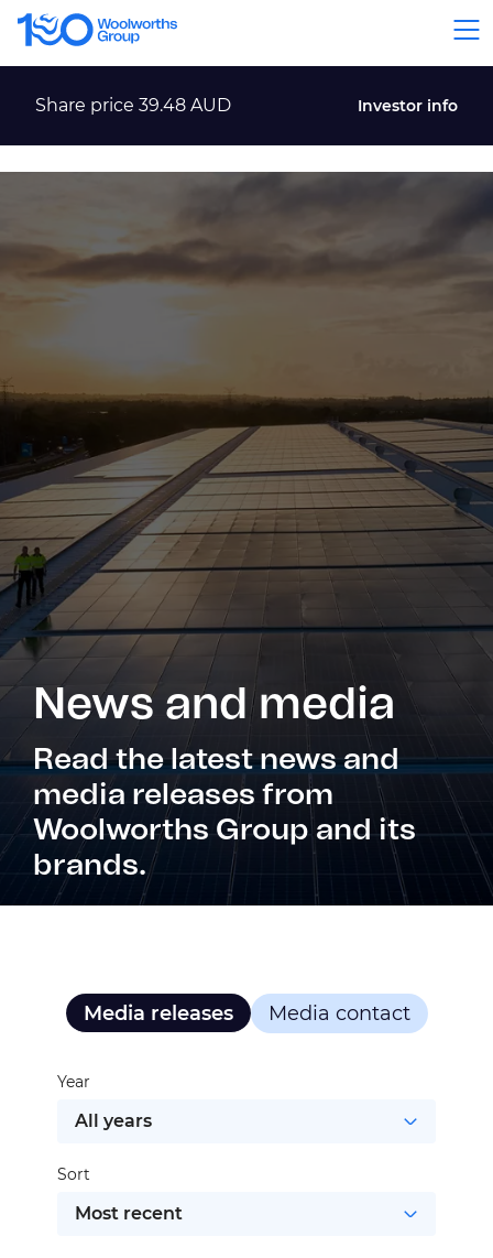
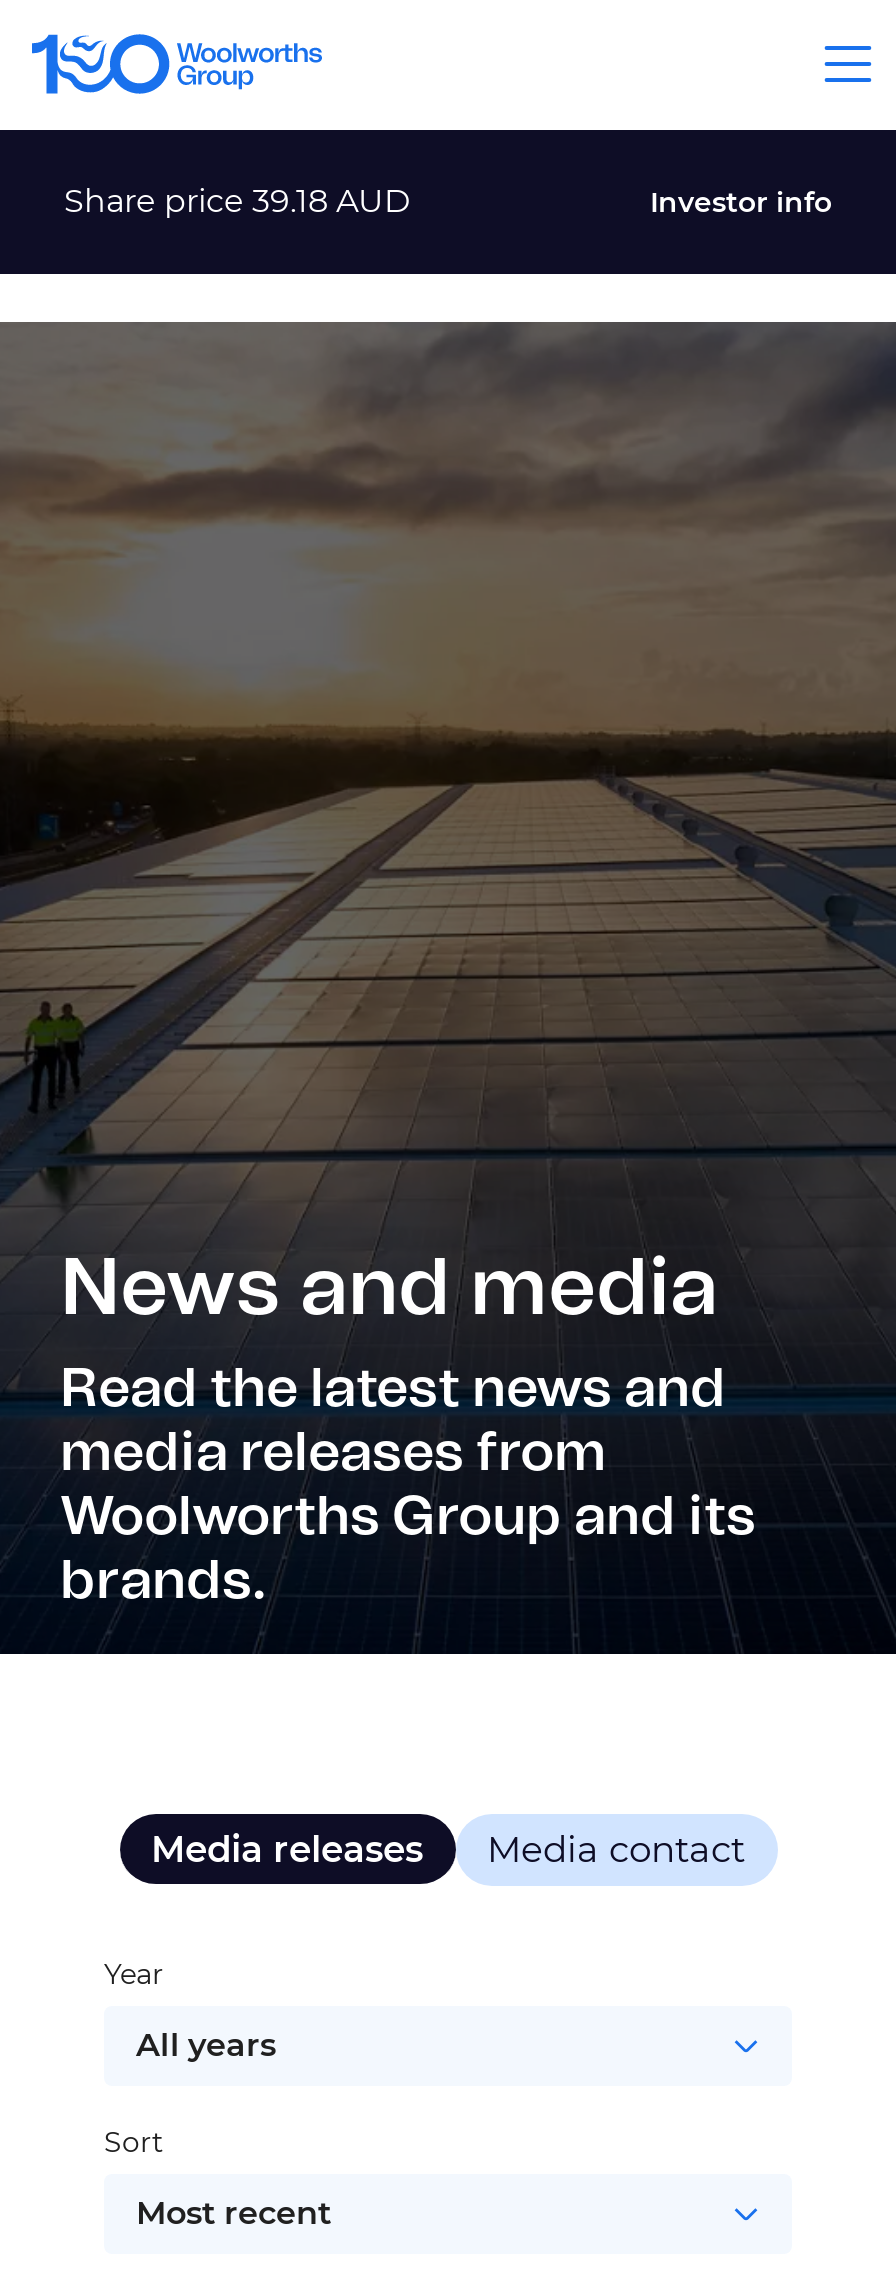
- Share price 39.48 AUD
+ Share price 39.18 AUD
